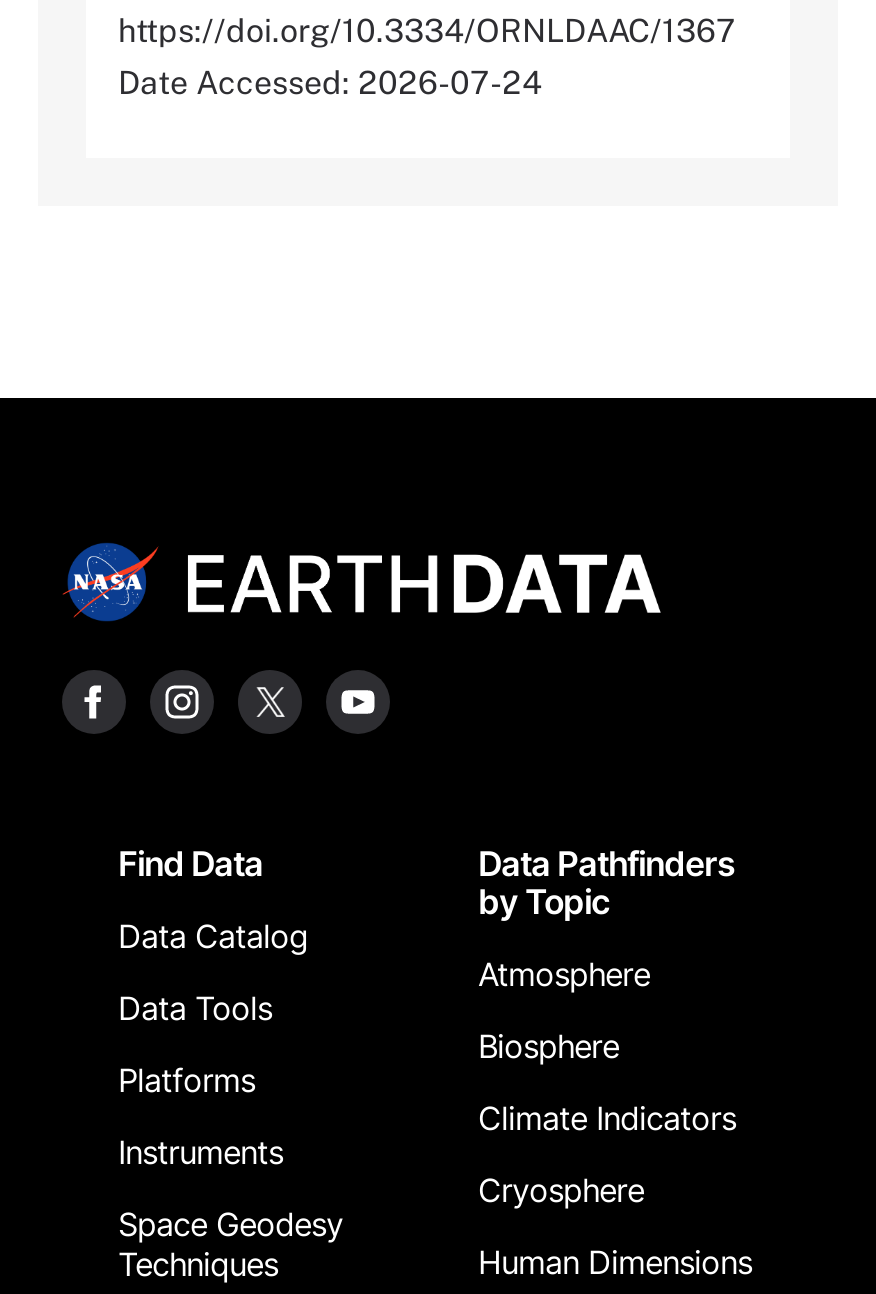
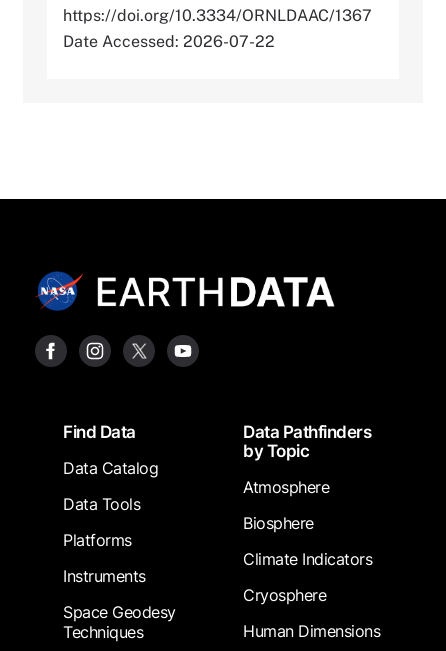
- Date Accessed: 2026-07-24
+ Date Accessed: 2026-07-22
